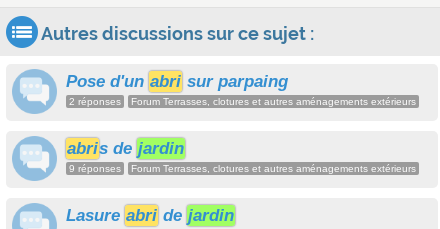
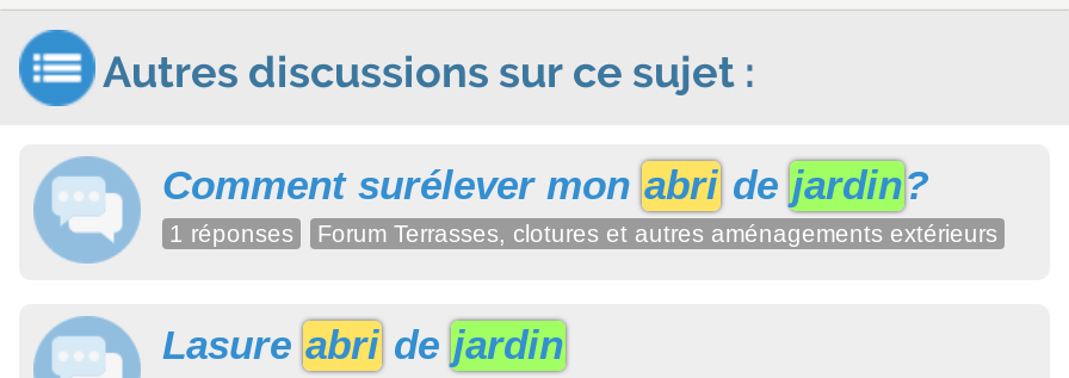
- Pose d'un abri sur parpaing
- 2 réponses
- Forum Terrasses, clotures et autres aménagements extérieurs
- abris de jardin
- 9 réponses
+ Comment surélever mon abri de jardin?
+ 1 réponses
